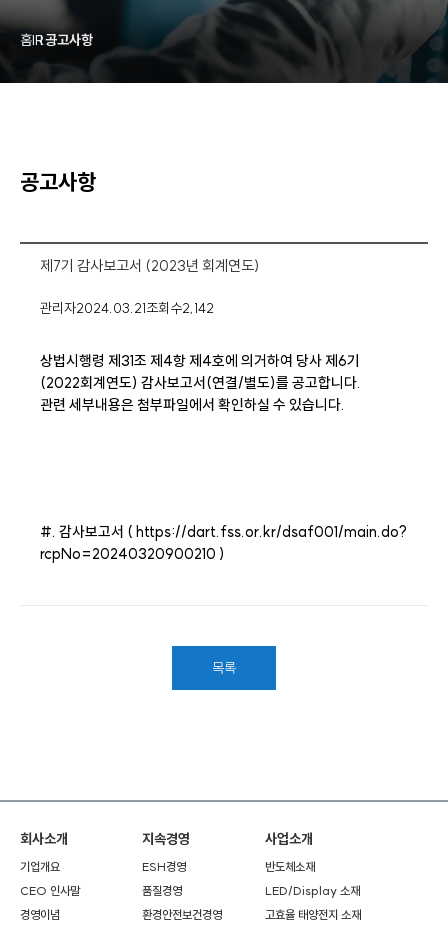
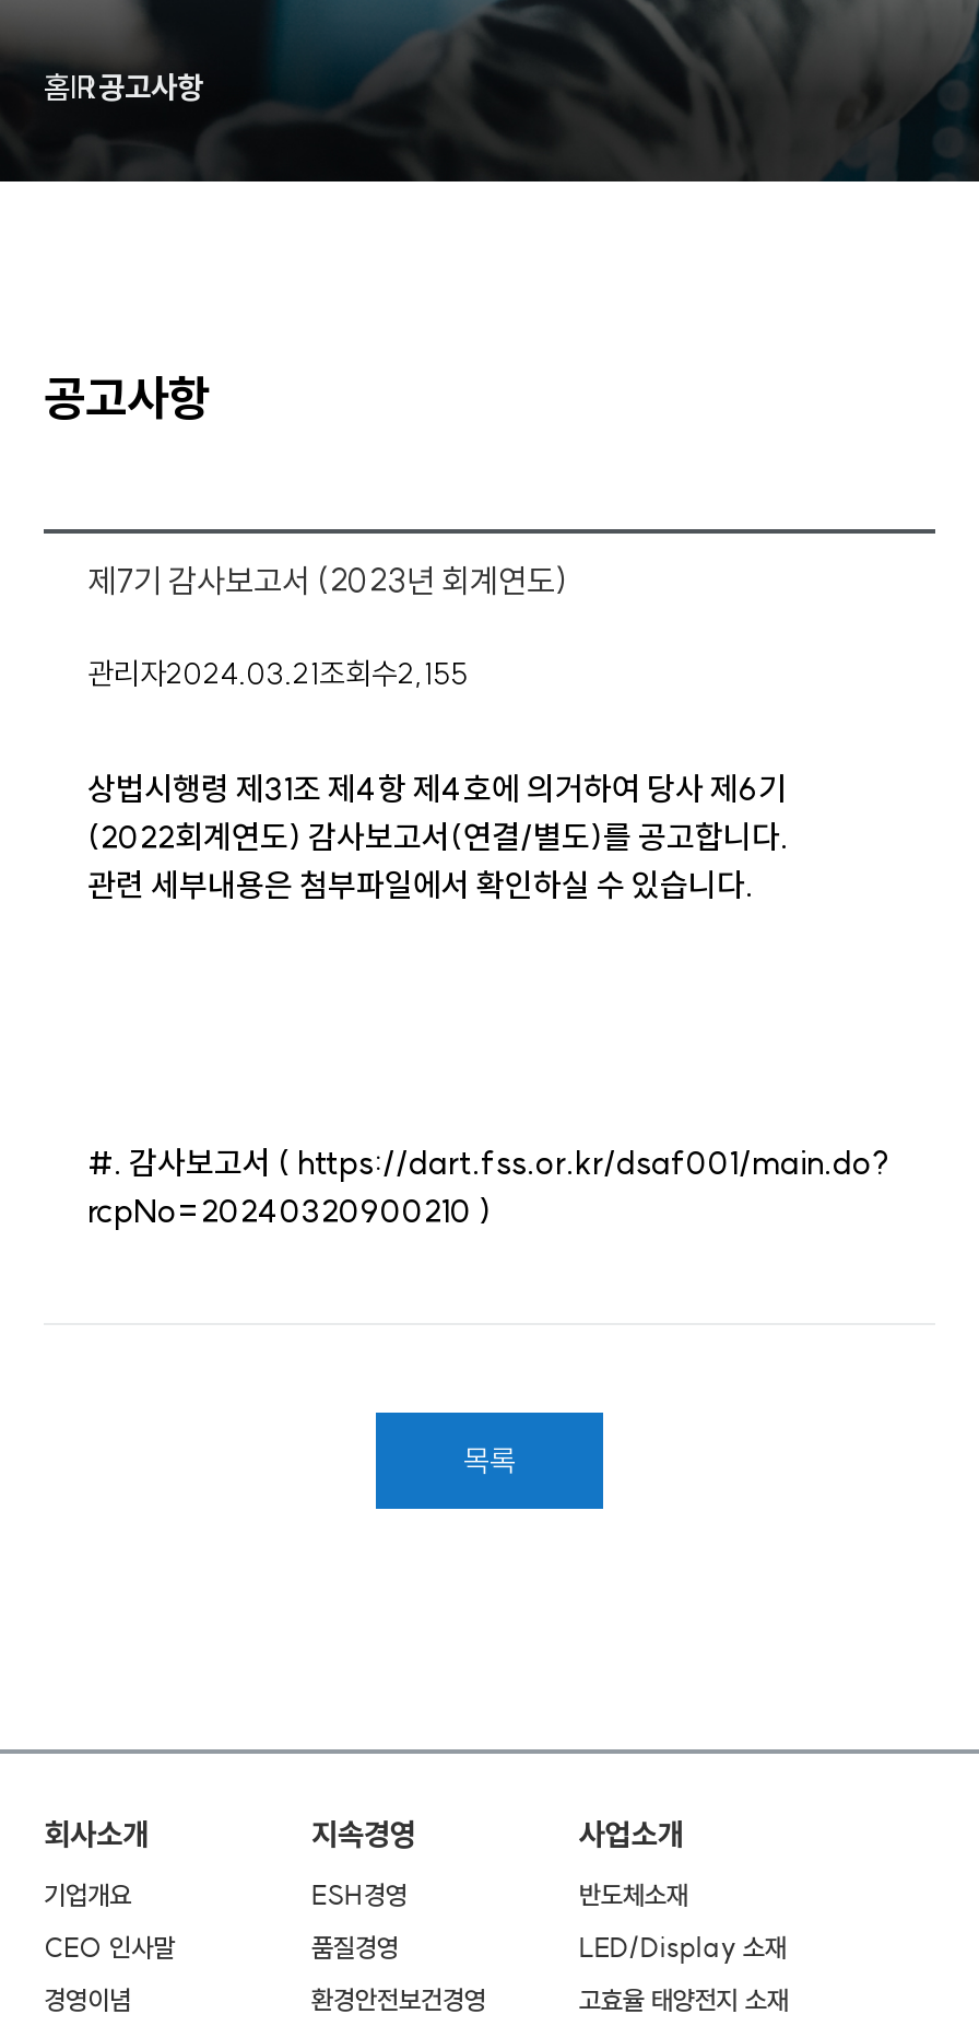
- 관리자2024.03.21조회수2,142
+ 관리자2024.03.21조회수2,155
